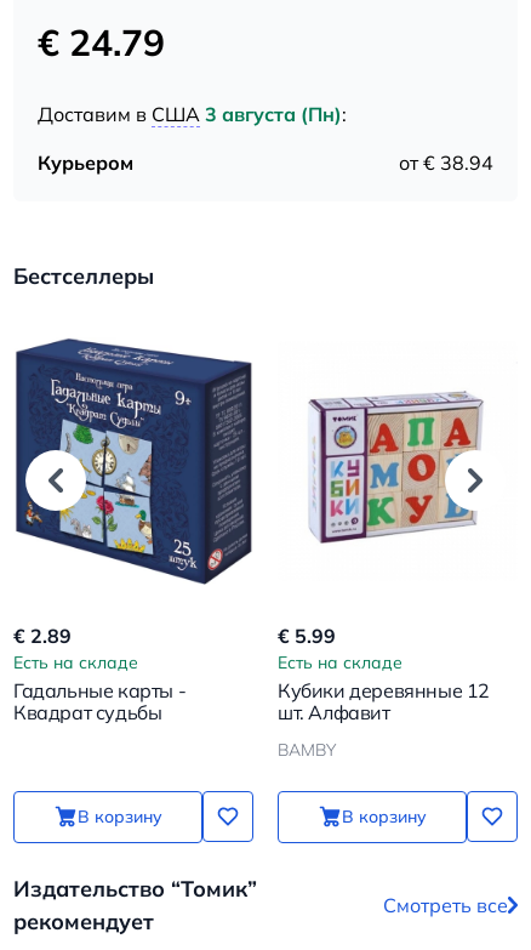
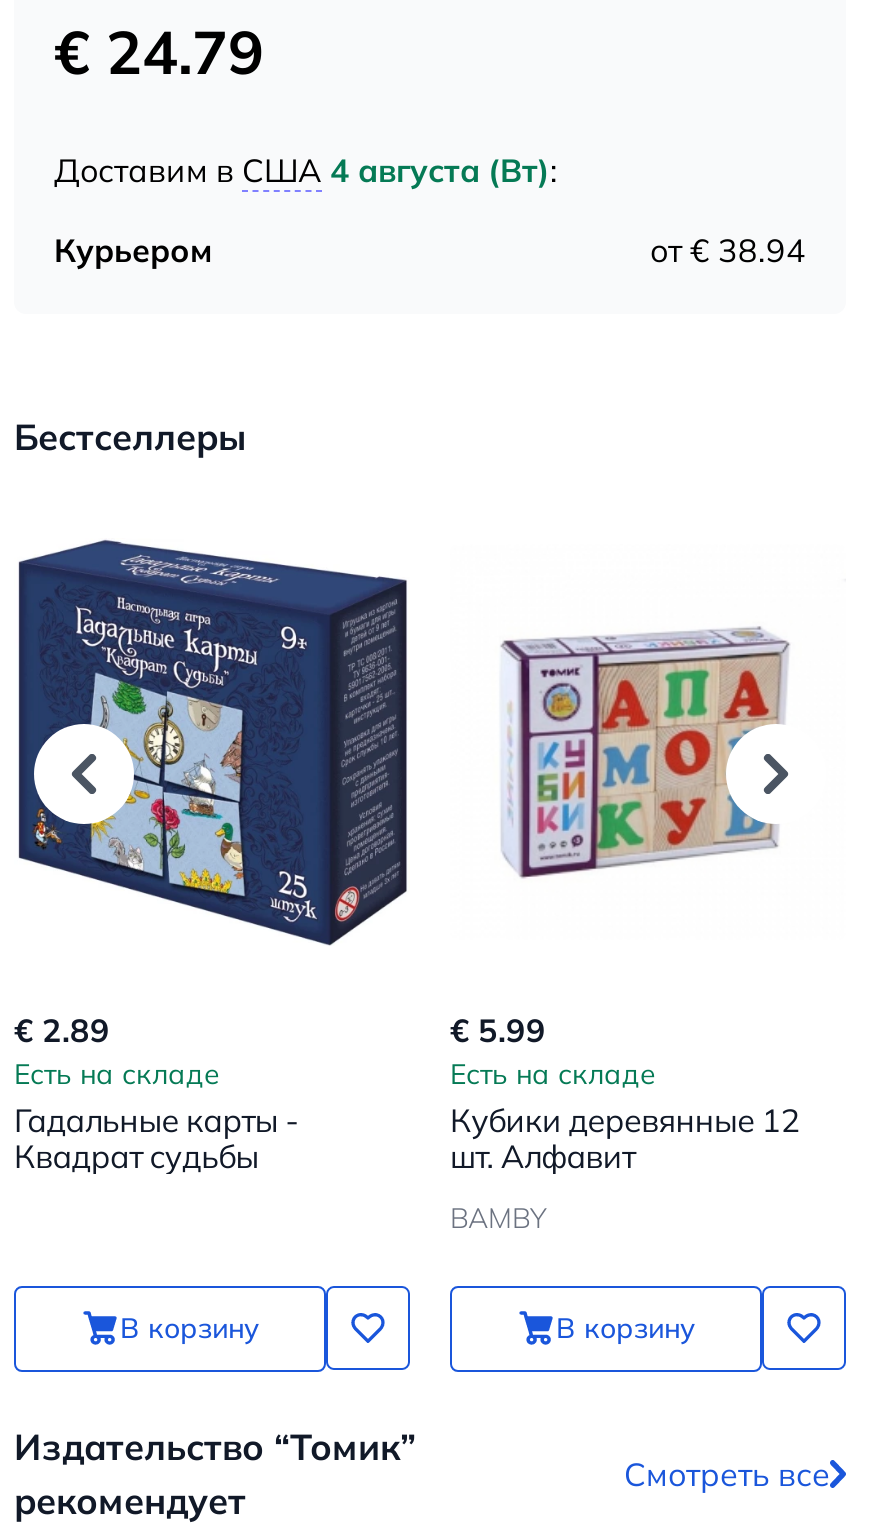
- Доставим в США 3 августа (Пн):
+ Доставим в США 4 августа (Вт):
